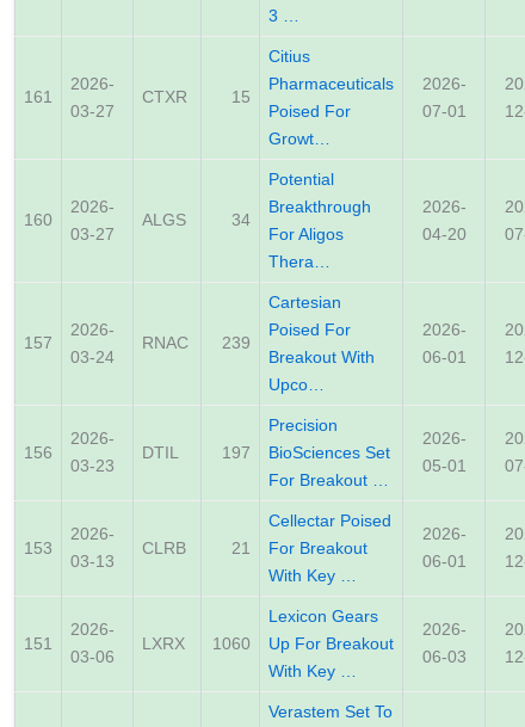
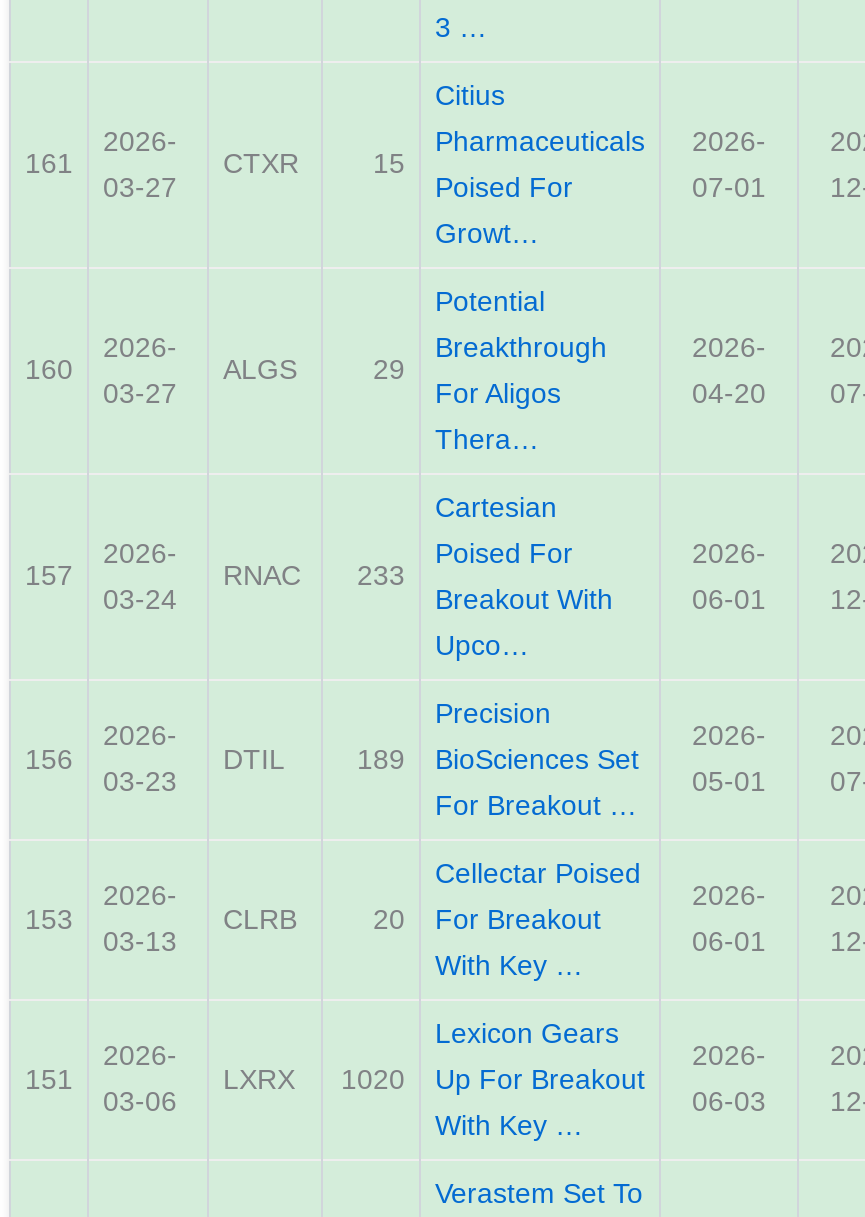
- 34
+ 29

- RNAC 239
+ RNAC 233

- 197 BioSciences Set
+ 189 BioSciences Set

- 21 For Breakout
+ 20 For Breakout

- LXRX 1060 Up For Breakout
+ LXRX 1020 Up For Breakout
